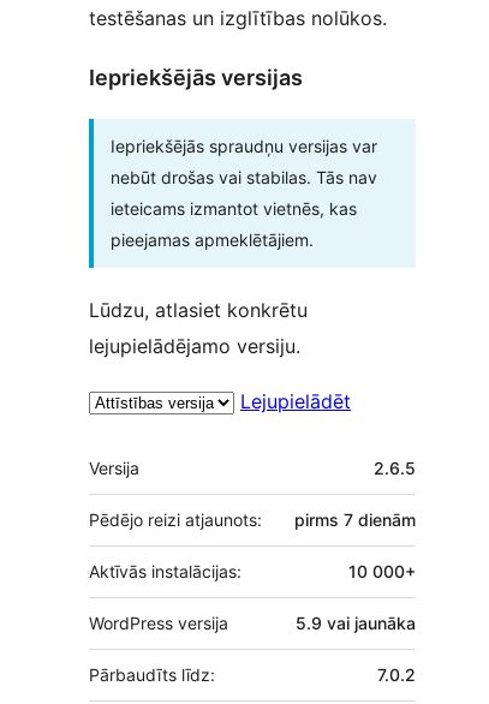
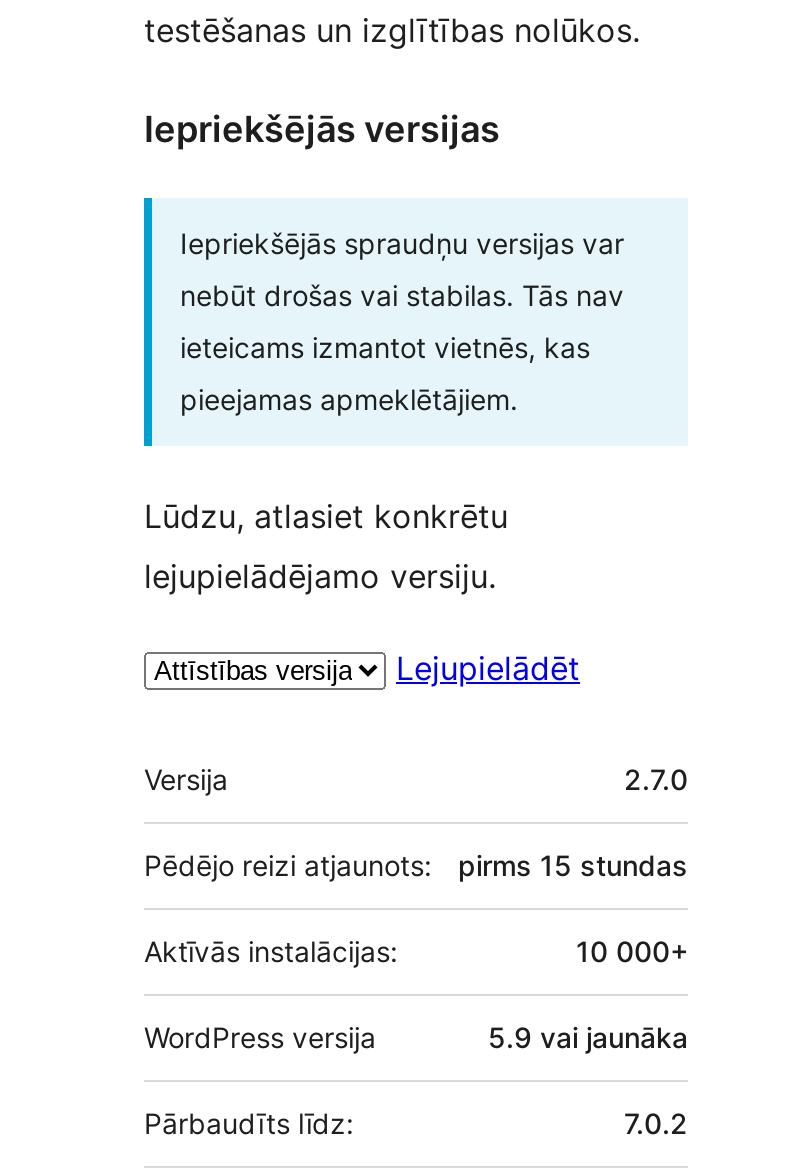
- 2.6.5
+ 2.7.0

- pirms 7 dienām
+ pirms 15 stundas
